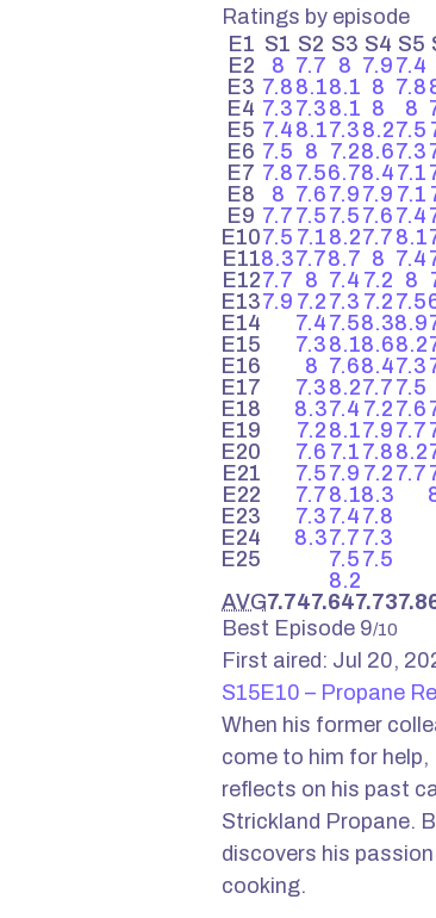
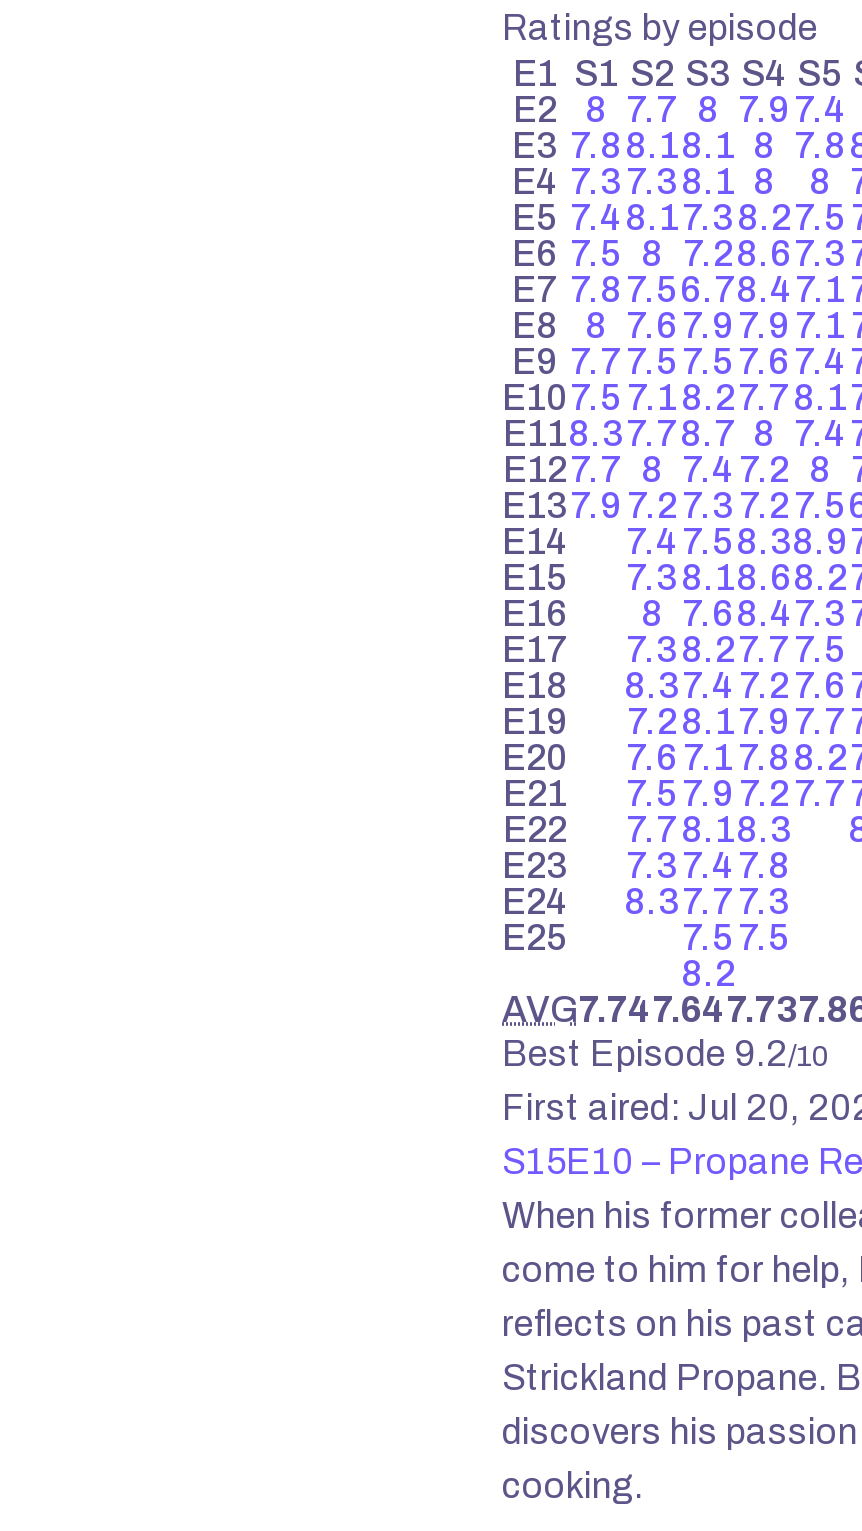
- Best Episode 9/10
+ Best Episode 9.2/10
